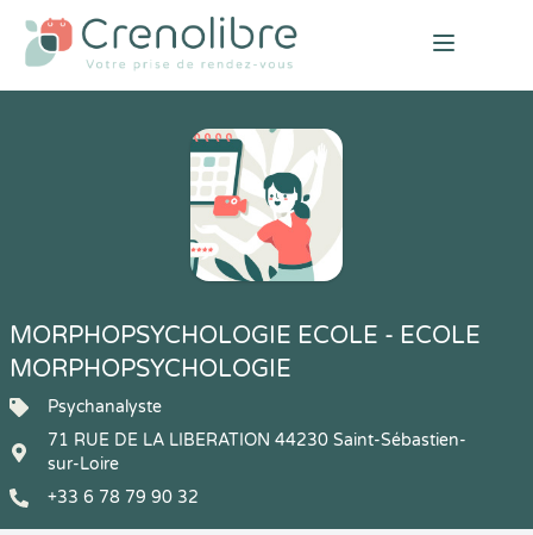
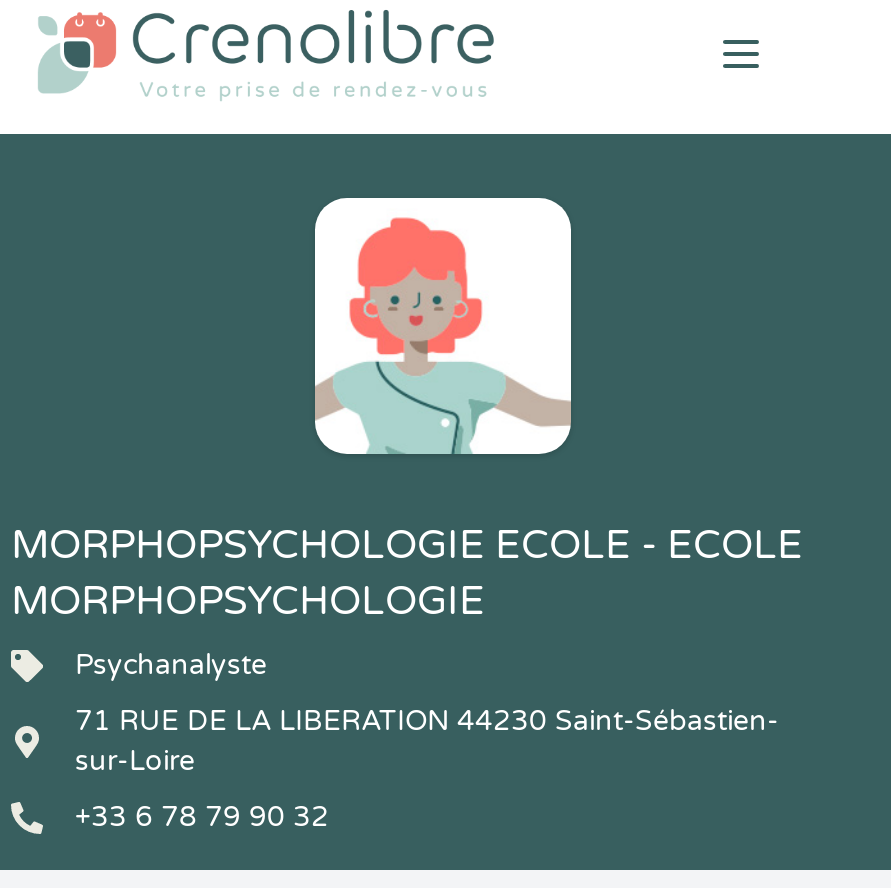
- [image]
+ [image]
